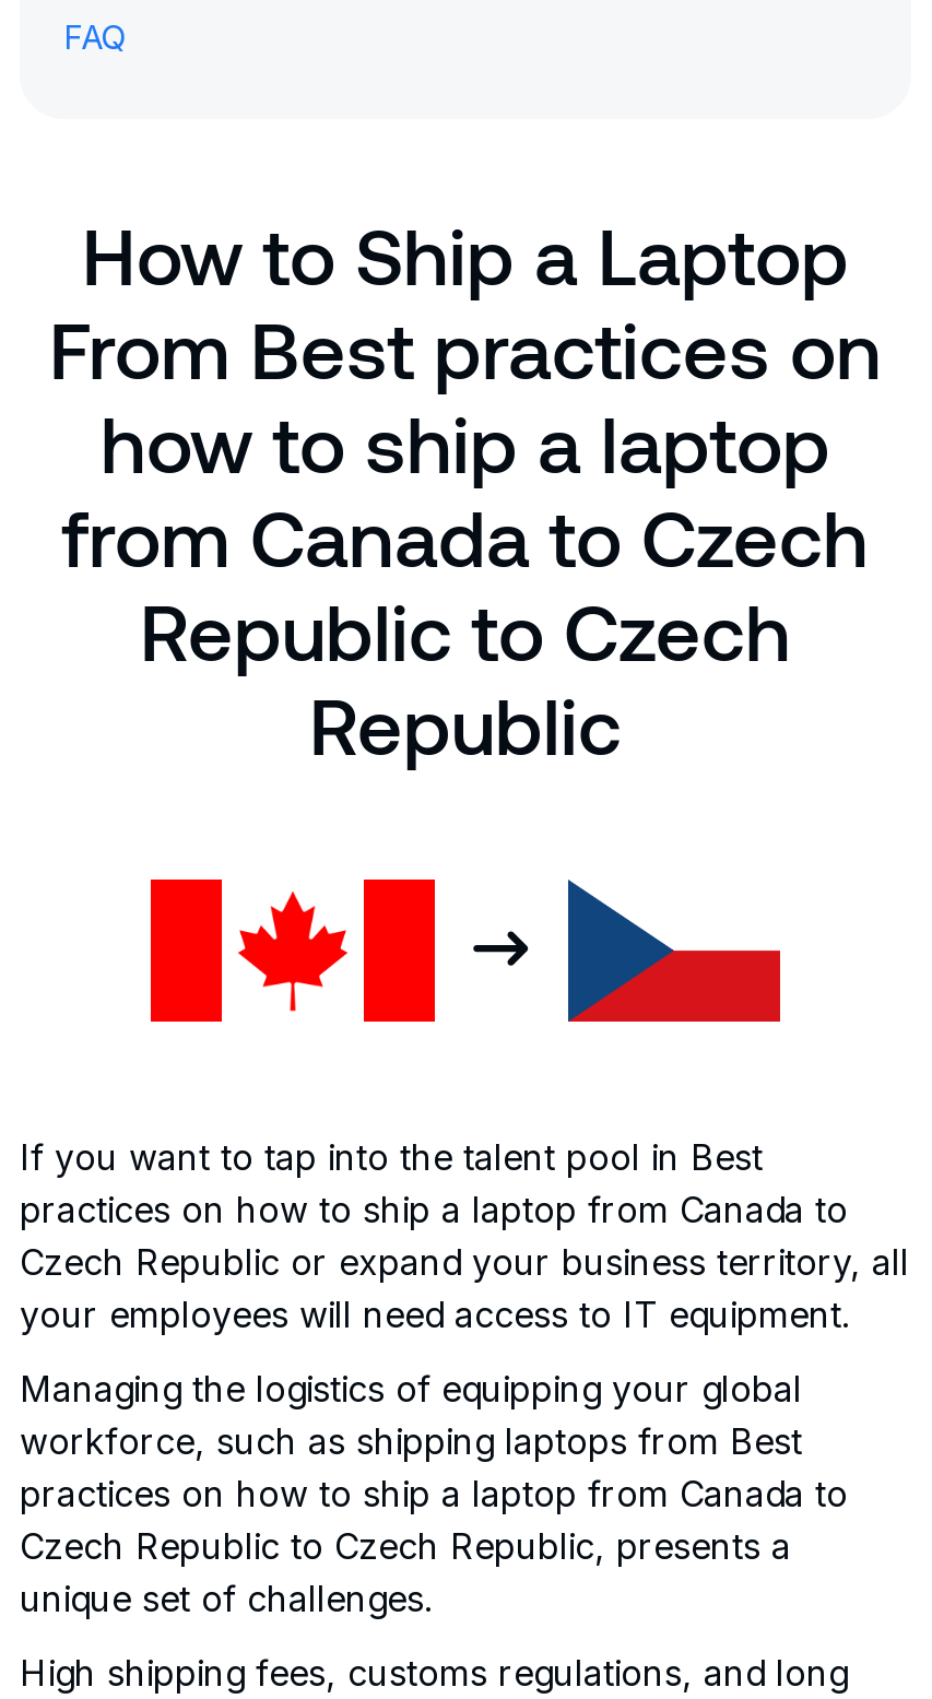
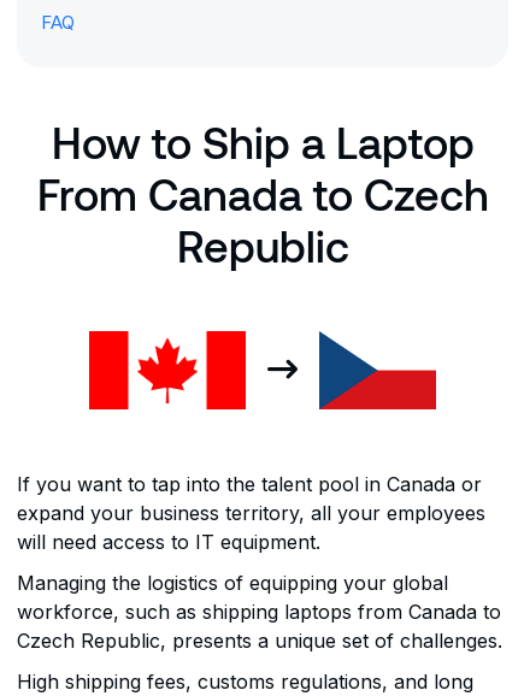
- From Best practices on
- how to ship a laptop
- from Canada to Czech
- Republic to Czech
+ From Canada to Czech

- If you want to tap into the talent pool in Best
- practices on how to ship a laptop from Canada to
- Czech Republic or expand your business territory, all
- your employees will need access to IT equipment.
+ If you want to tap into the talent pool in Canada or
+ expand your business territory, all your employees
+ will need access to IT equipment.

- workforce, such as shipping laptops from Best
- practices on how to ship a laptop from Canada to
- Czech Republic to Czech Republic, presents a
- unique set of challenges.
+ workforce, such as shipping laptops from Canada to
+ Czech Republic, presents a unique set of challenges.
